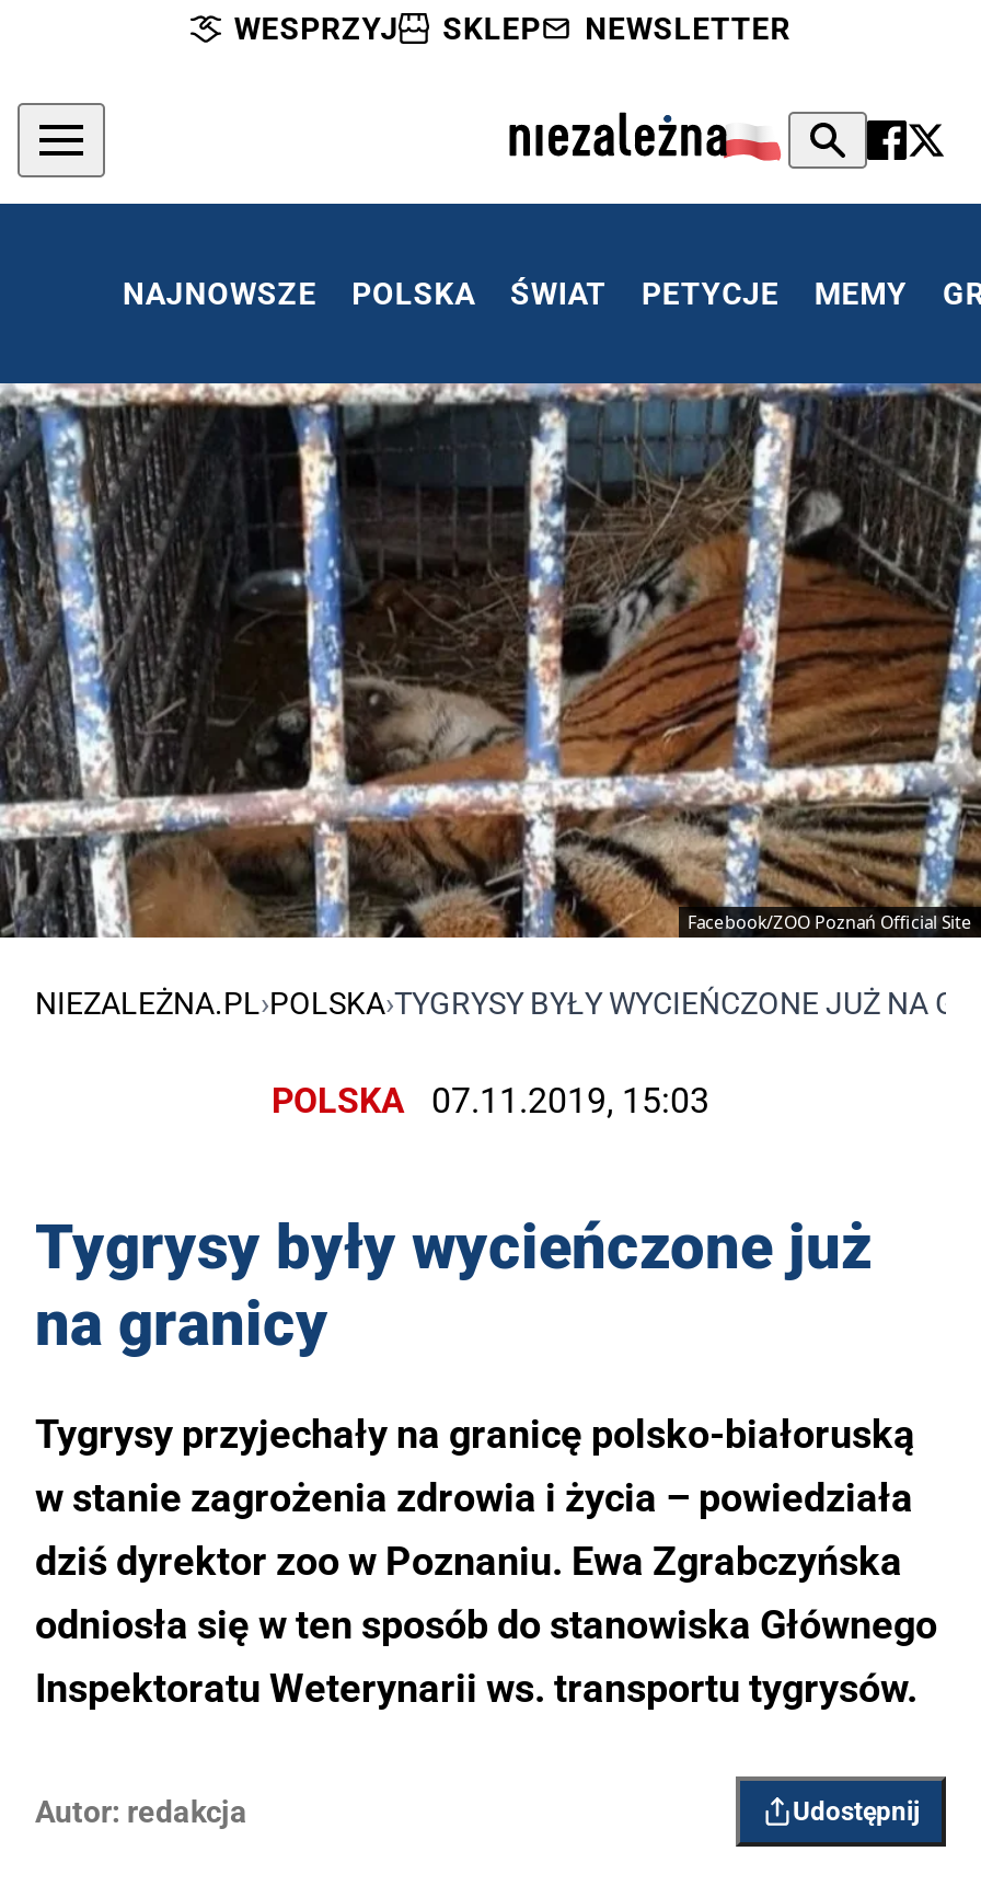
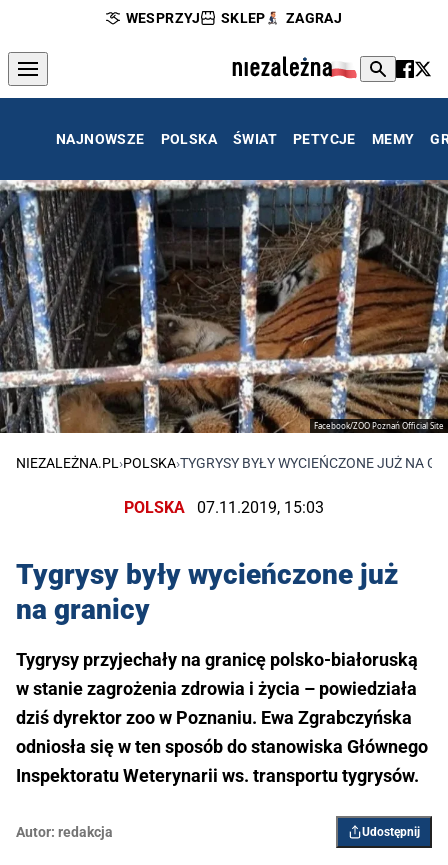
- NEWSLETTER
+ ZAGRAJ
